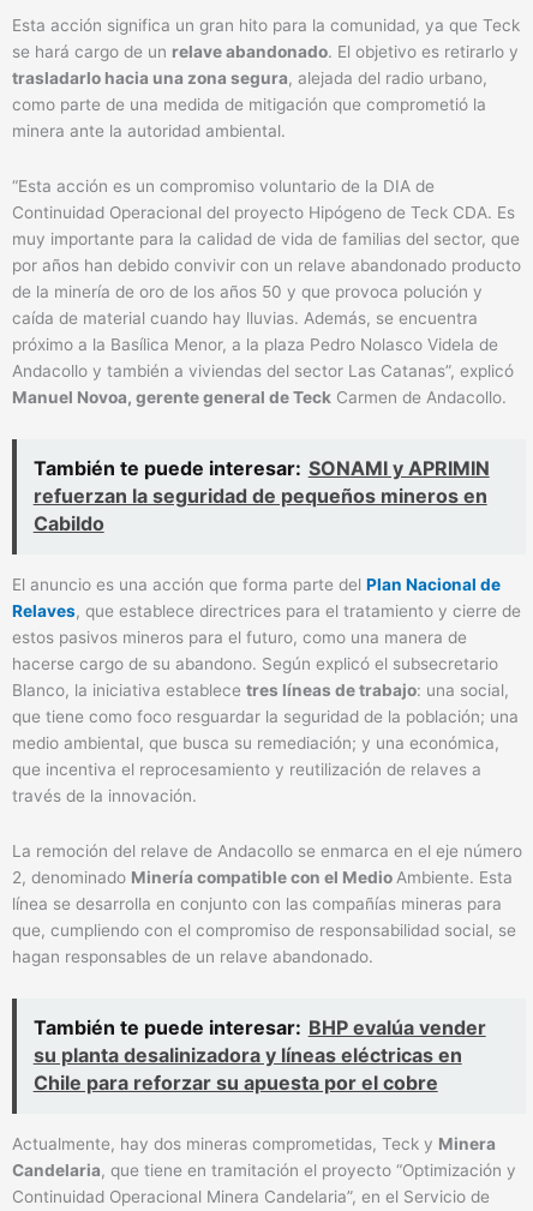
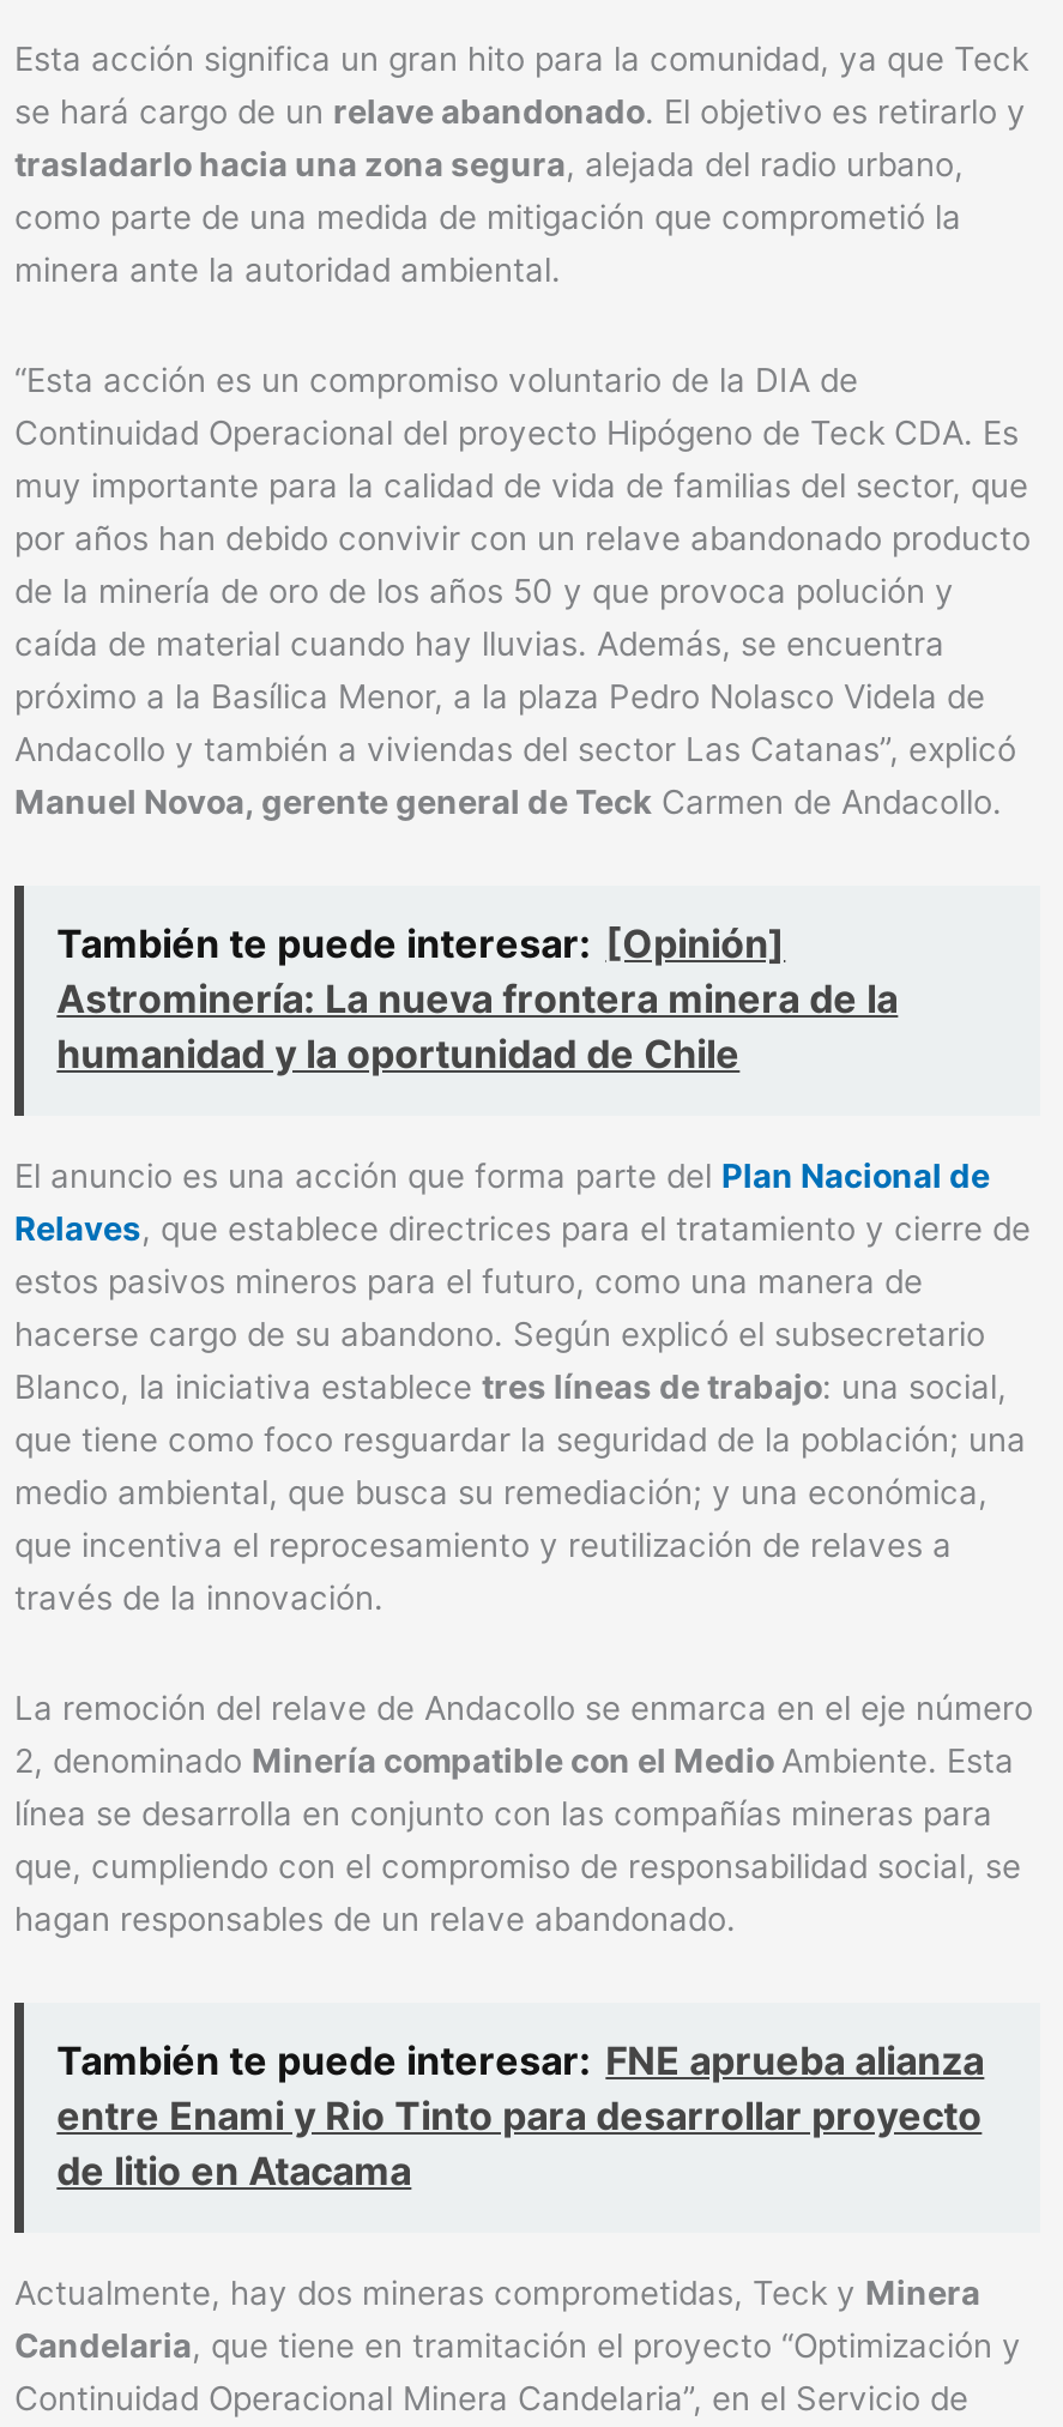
- También te puede interesar: SONAMI y APRIMIN
- refuerzan la seguridad de pequeños mineros en
- Cabildo
+ También te puede interesar: [Opinión]
+ Astrominería: La nueva frontera minera de la
+ humanidad y la oportunidad de Chile

- También te puede interesar: BHP evalúa vender
- su planta desalinizadora y líneas eléctricas en
- Chile para reforzar su apuesta por el cobre
+ También te puede interesar: FNE aprueba alianza
+ entre Enami y Rio Tinto para desarrollar proyecto
+ de litio en Atacama
